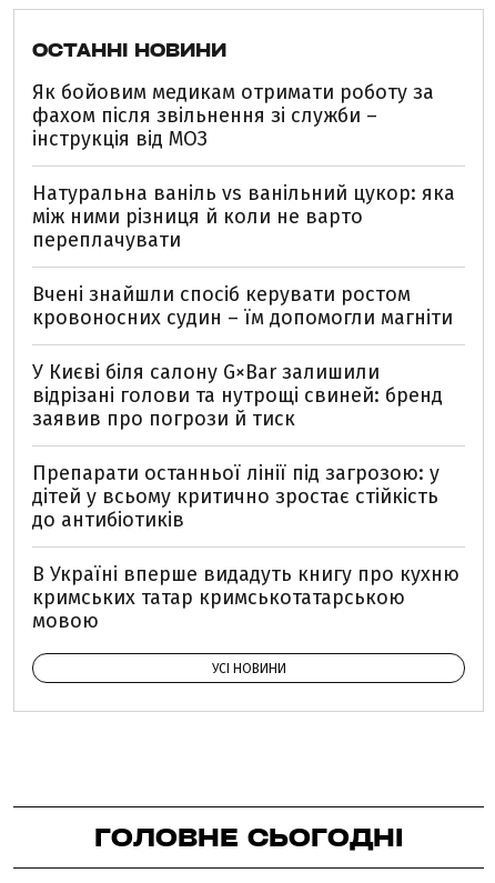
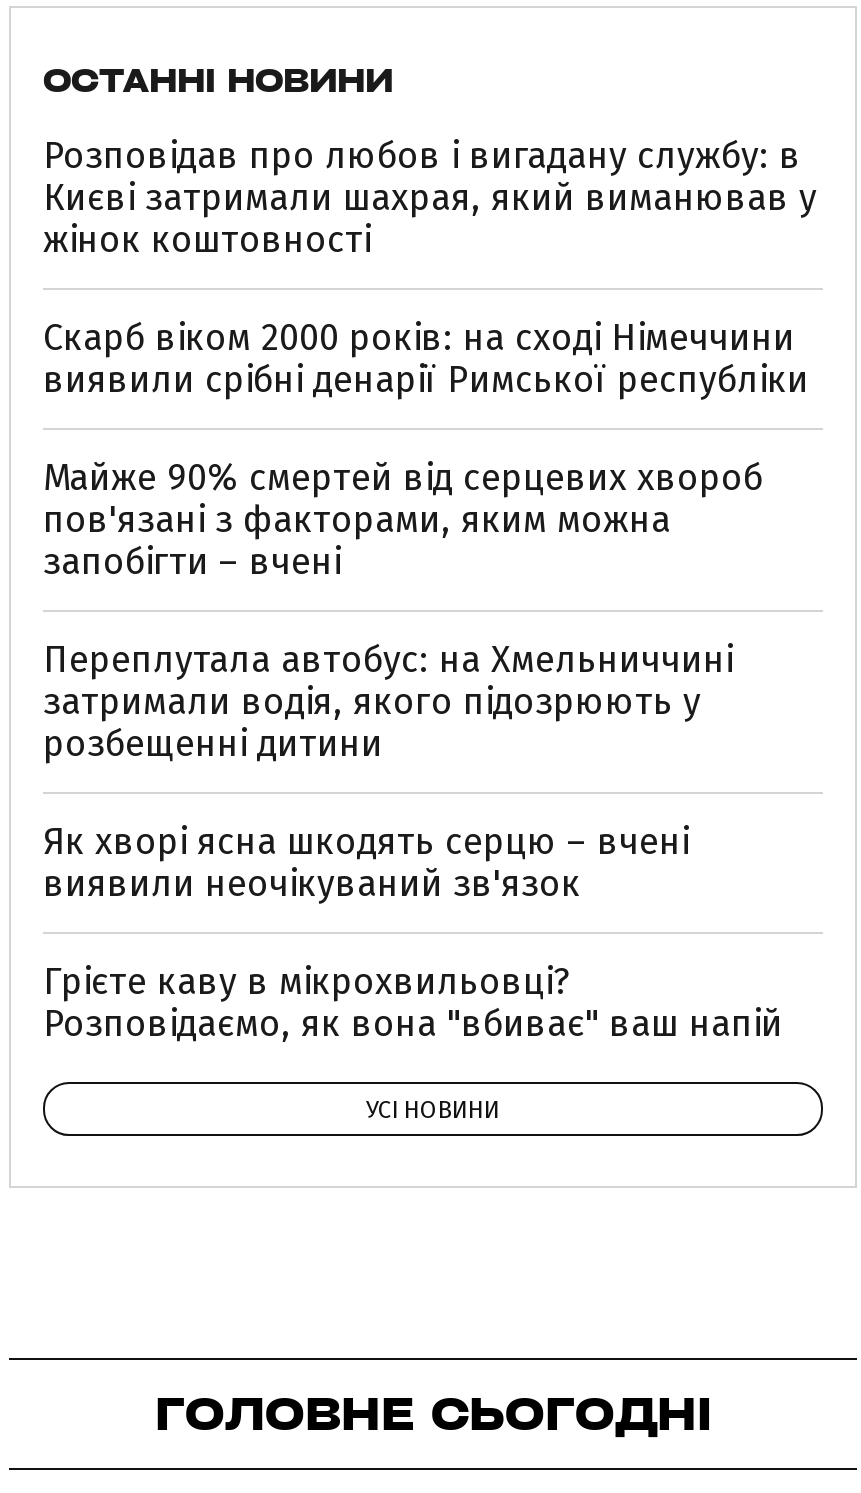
- Як бойовим медикам отримати роботу за
- фахом після звільнення зі служби –
- інструкція від МОЗ
+ Розповідав про любов і вигадану службу: в
+ Києві затримали шахрая, який виманював у
+ жінок коштовності

- Натуральна ваніль vs ванільний цукор: яка
- між ними різниця й коли не варто
- переплачувати
+ Скарб віком 2000 років: на сході Німеччини
+ виявили срібні денарії Римської республіки

- Вчені знайшли спосіб керувати ростом
- кровоносних судин – їм допомогли магніти
+ Майже 90% смертей від серцевих хвороб
+ пов'язані з факторами, яким можна
+ запобігти – вчені

- У Києві біля салону G×Bar залишили
- відрізані голови та нутрощі свиней: бренд
- заявив про погрози й тиск
+ Переплутала автобус: на Хмельниччині
+ затримали водія, якого підозрюють у
+ розбещенні дитини

- Препарати останньої лінії під загрозою: у
- дітей у всьому критично зростає стійкість
- до антибіотиків
+ Як хворі ясна шкодять серцю – вчені
+ виявили неочікуваний зв'язок

- В Україні вперше видадуть книгу про кухню
- кримських татар кримськотатарською
- мовою
+ Грієте каву в мікрохвильовці?
+ Розповідаємо, як вона "вбиває" ваш напій
